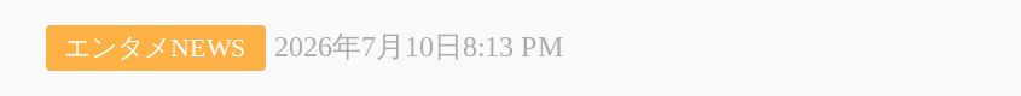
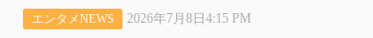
- エンタメNEWS 2026年7月10日8:13 PM
+ エンタメNEWS 2026年7月8日4:15 PM
